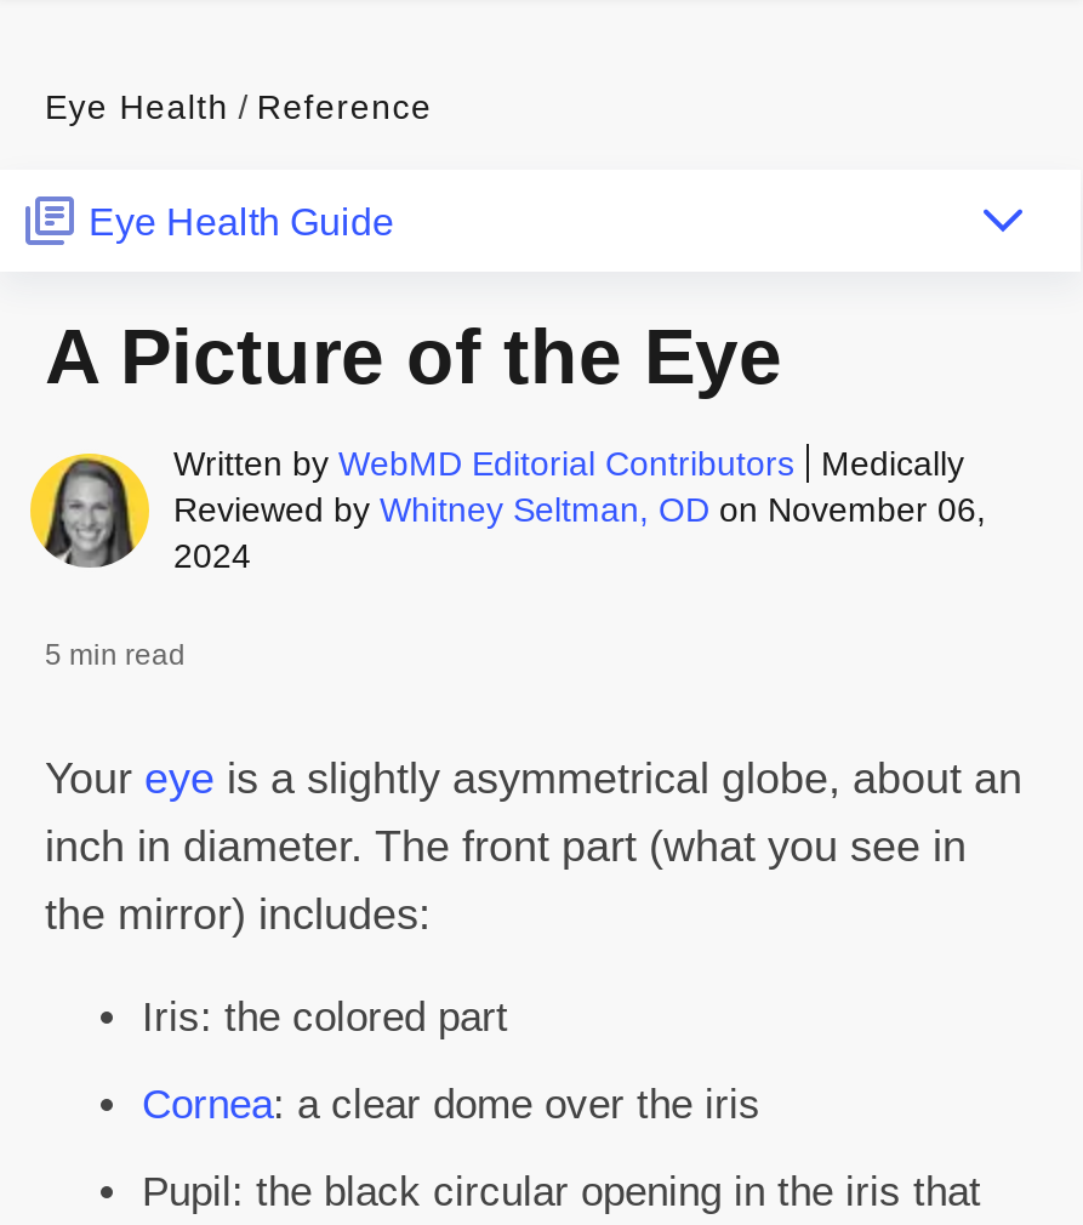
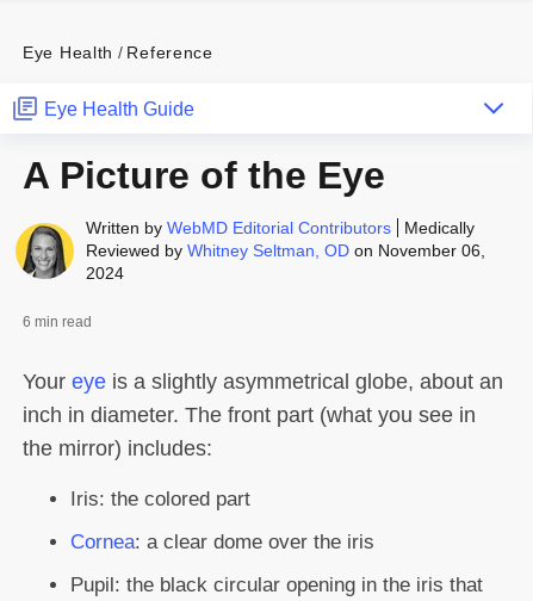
- 5 min read
+ 6 min read
